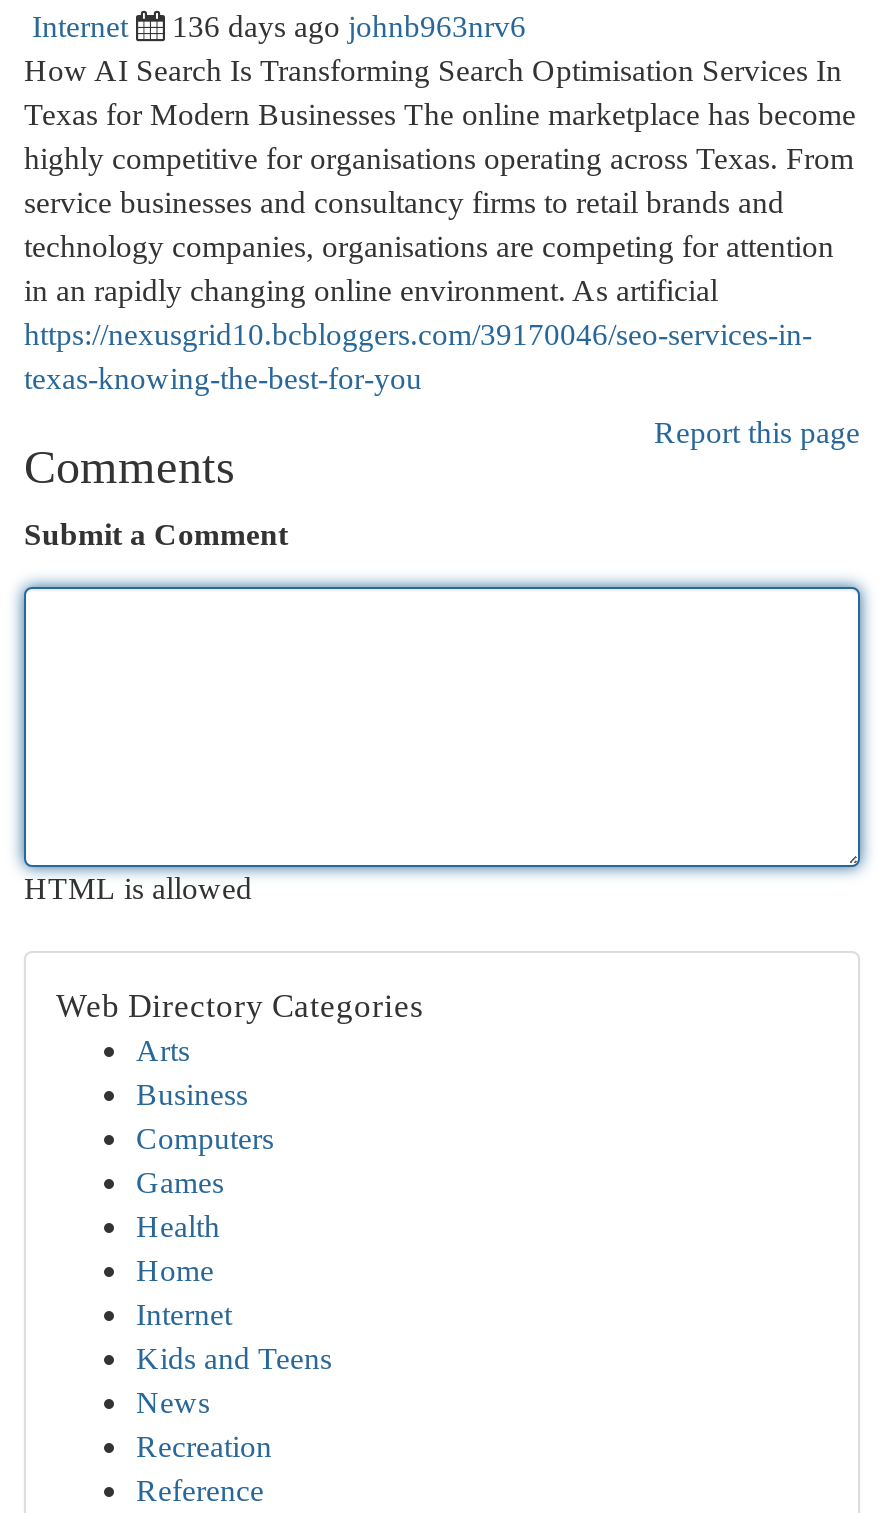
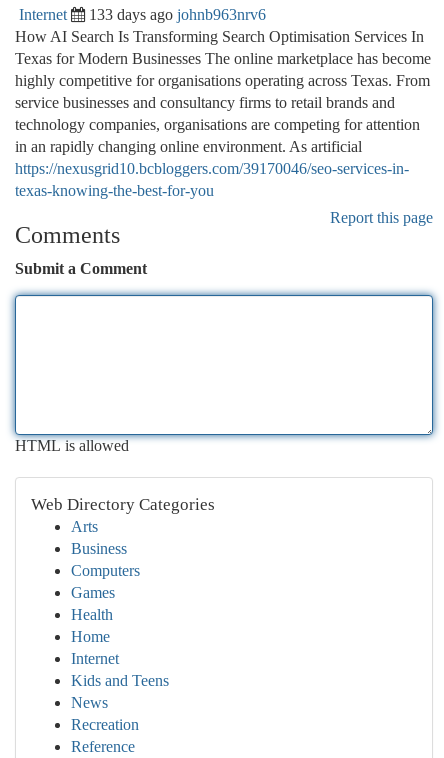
- 136 days ago johnb963nrv6
+ 133 days ago johnb963nrv6
